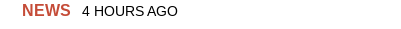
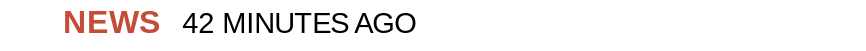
- NEWS 4 HOURS AGO
+ NEWS 42 MINUTES AGO
